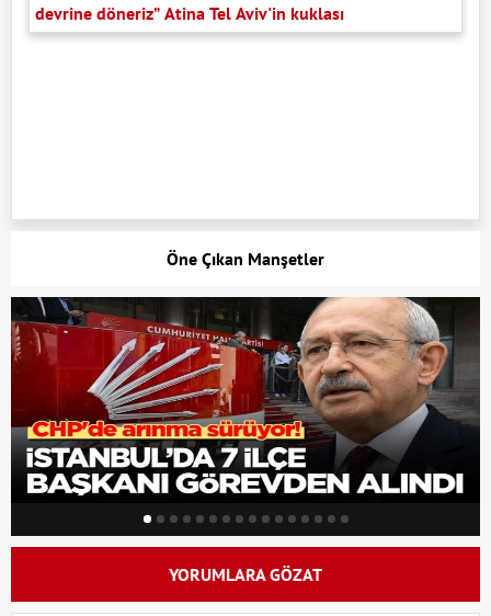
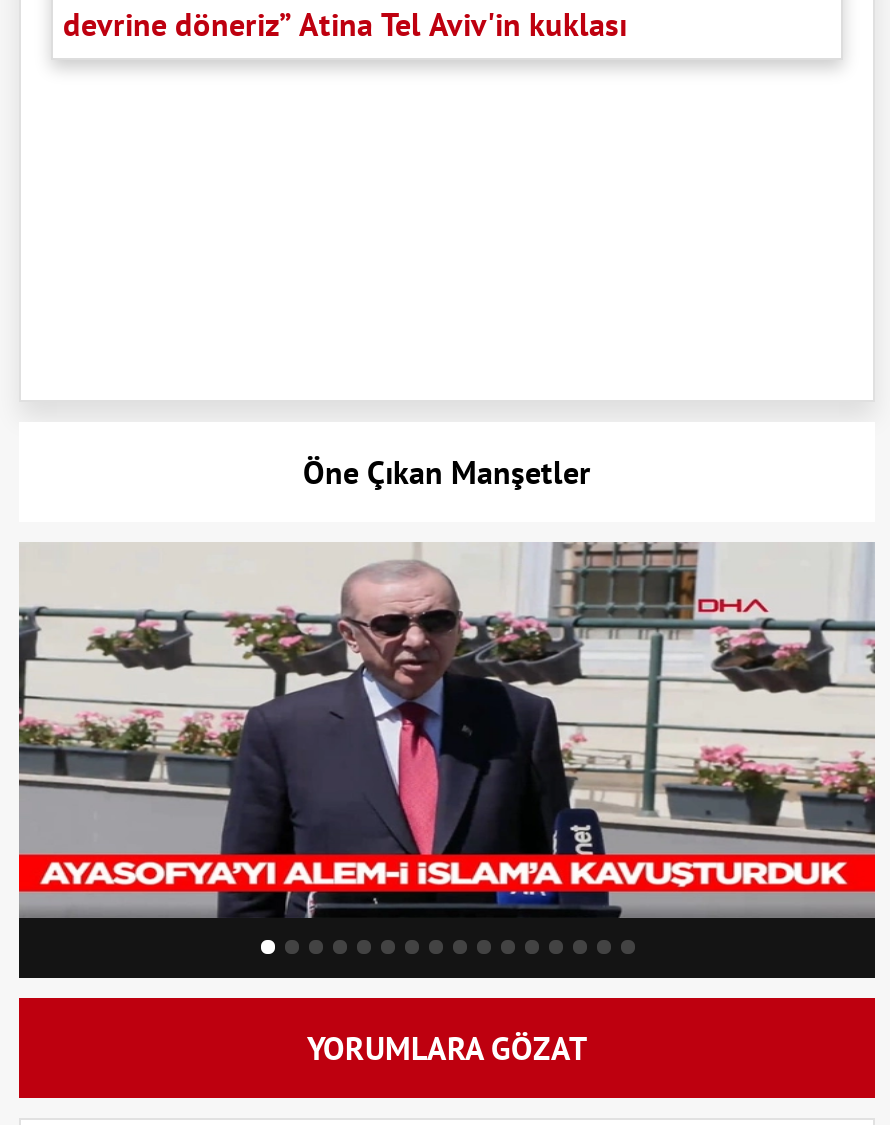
- [image]
+ [image]
